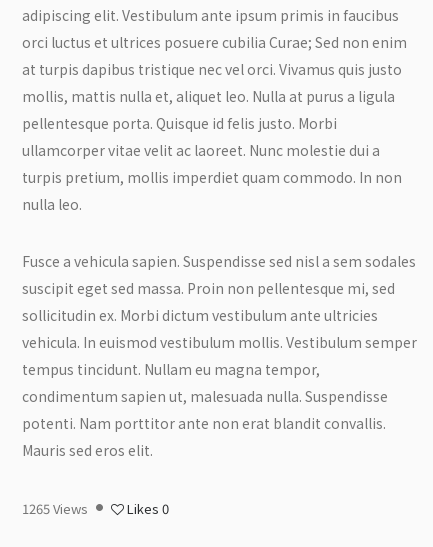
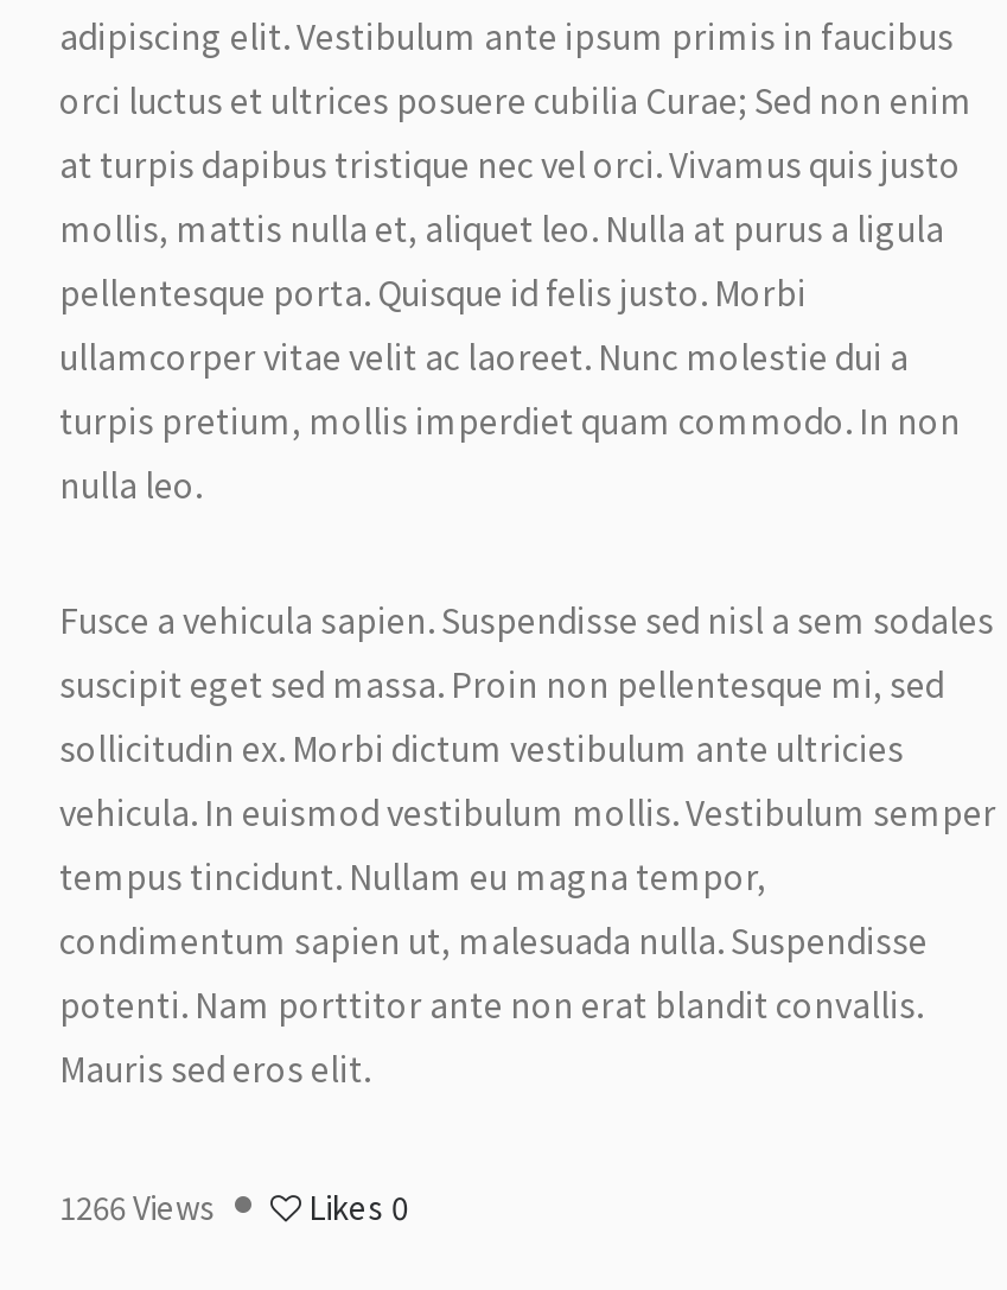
- 1265 Views Likes 0
+ 1266 Views Likes 0
